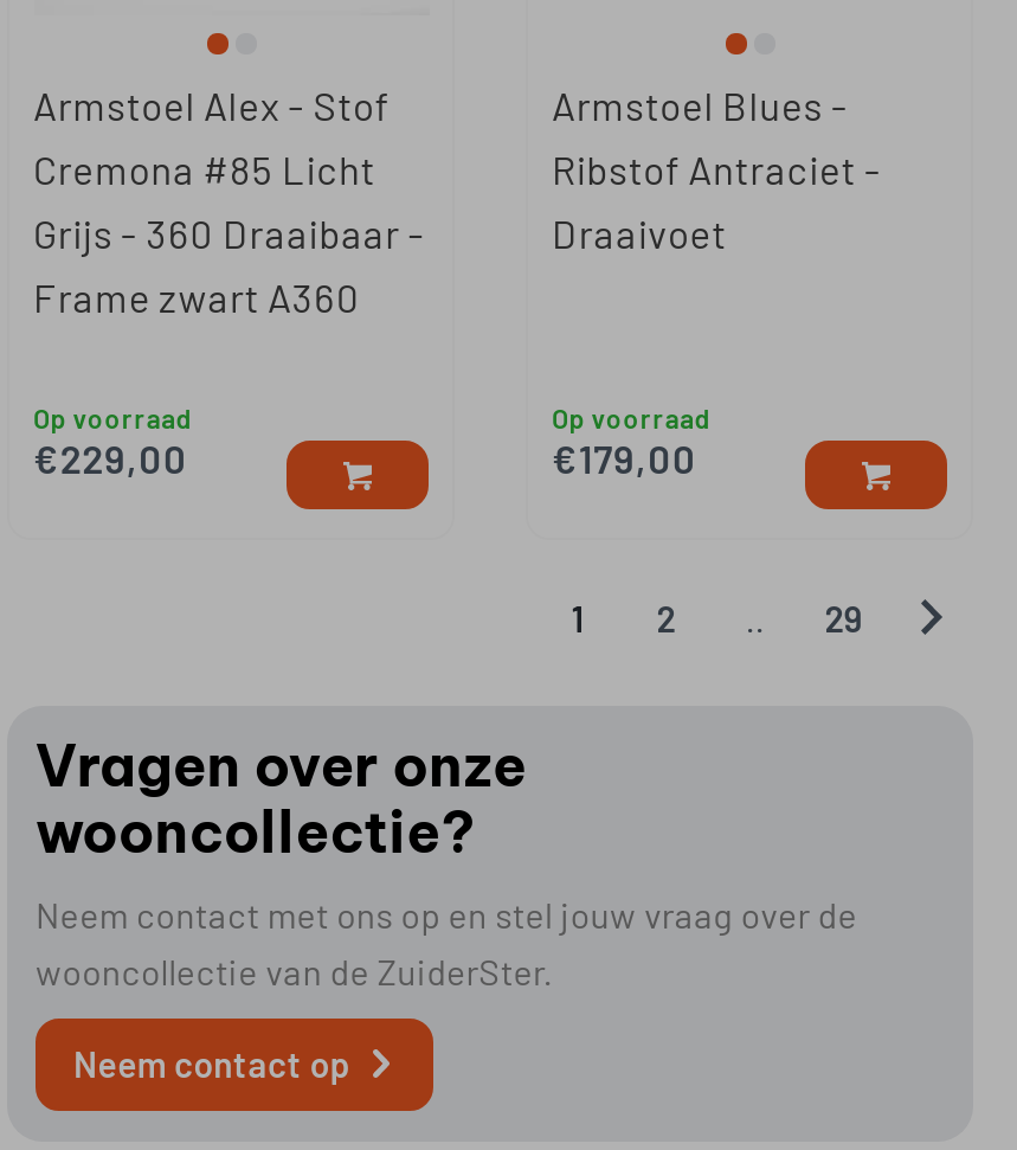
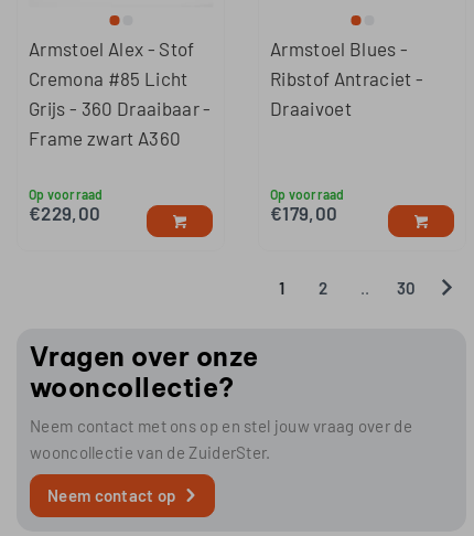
- 29
+ 30
